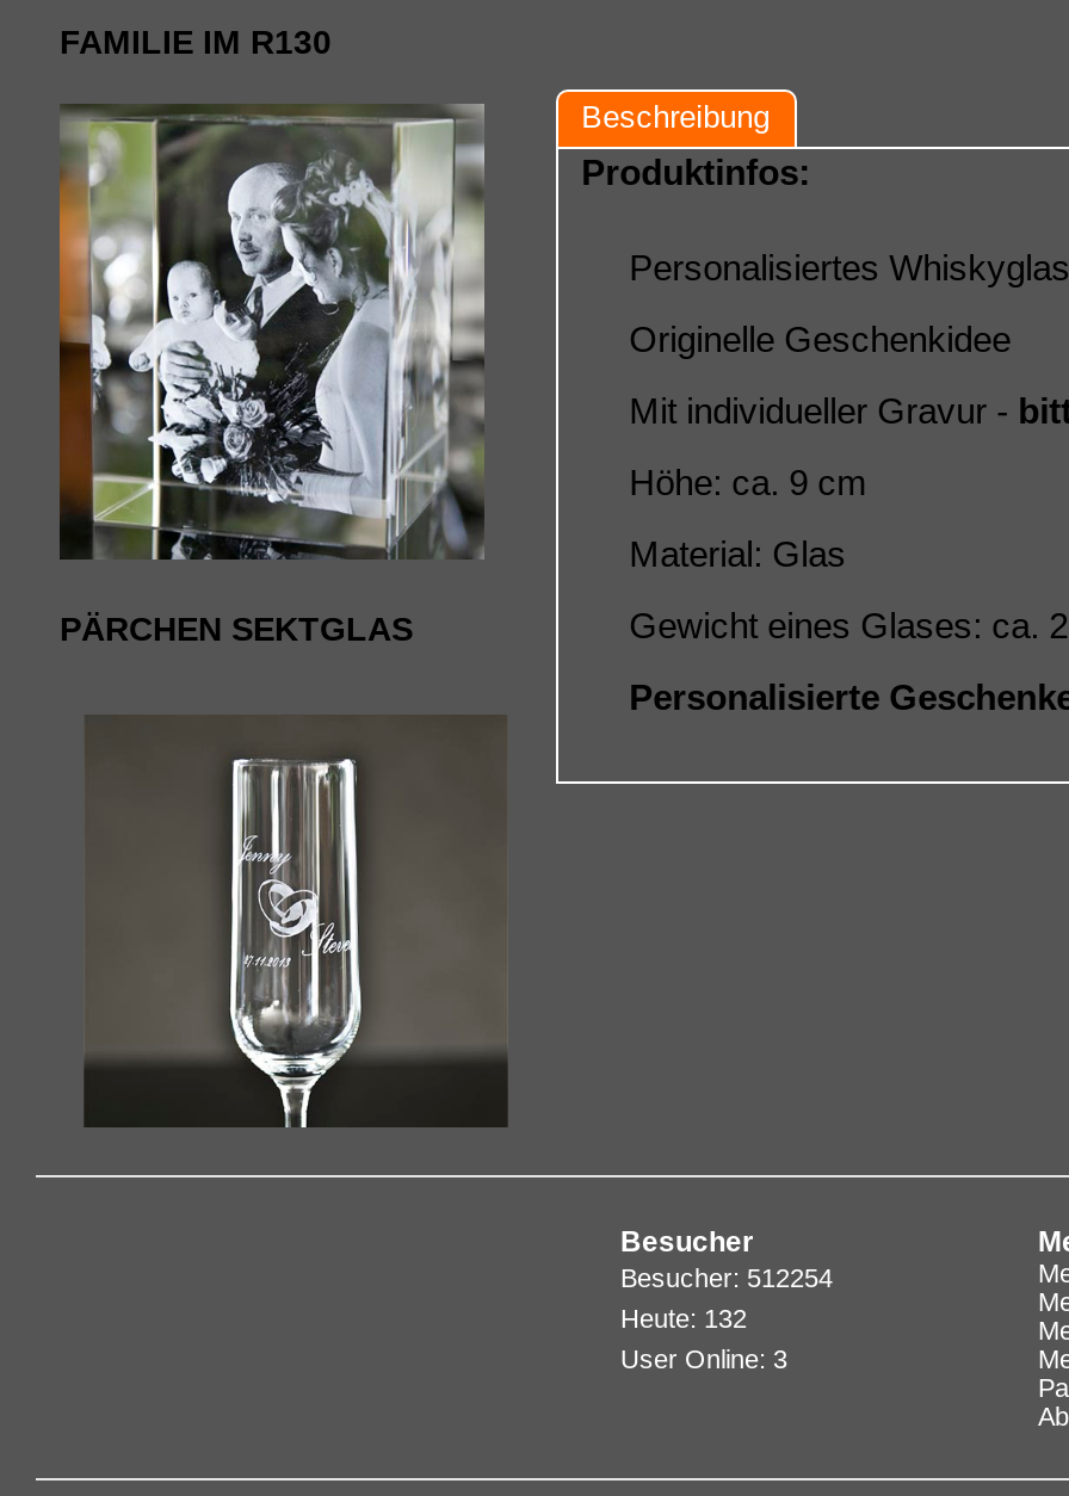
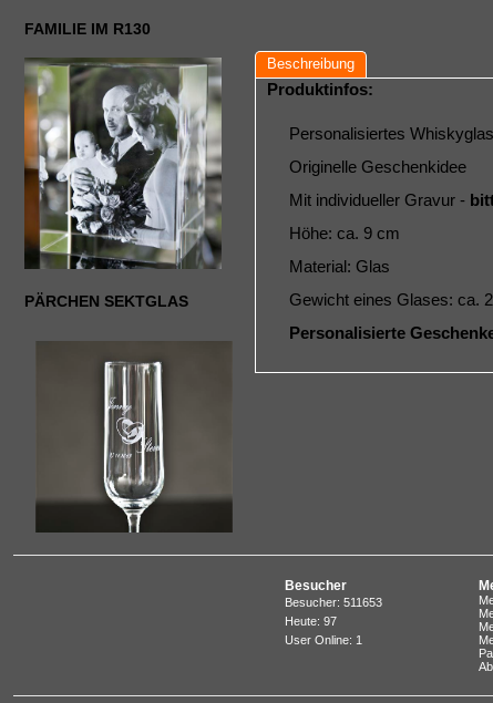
- Besucher: 512254
+ Besucher: 511653

- Heute: 132
+ Heute: 97

- User Online: 3
+ User Online: 1
